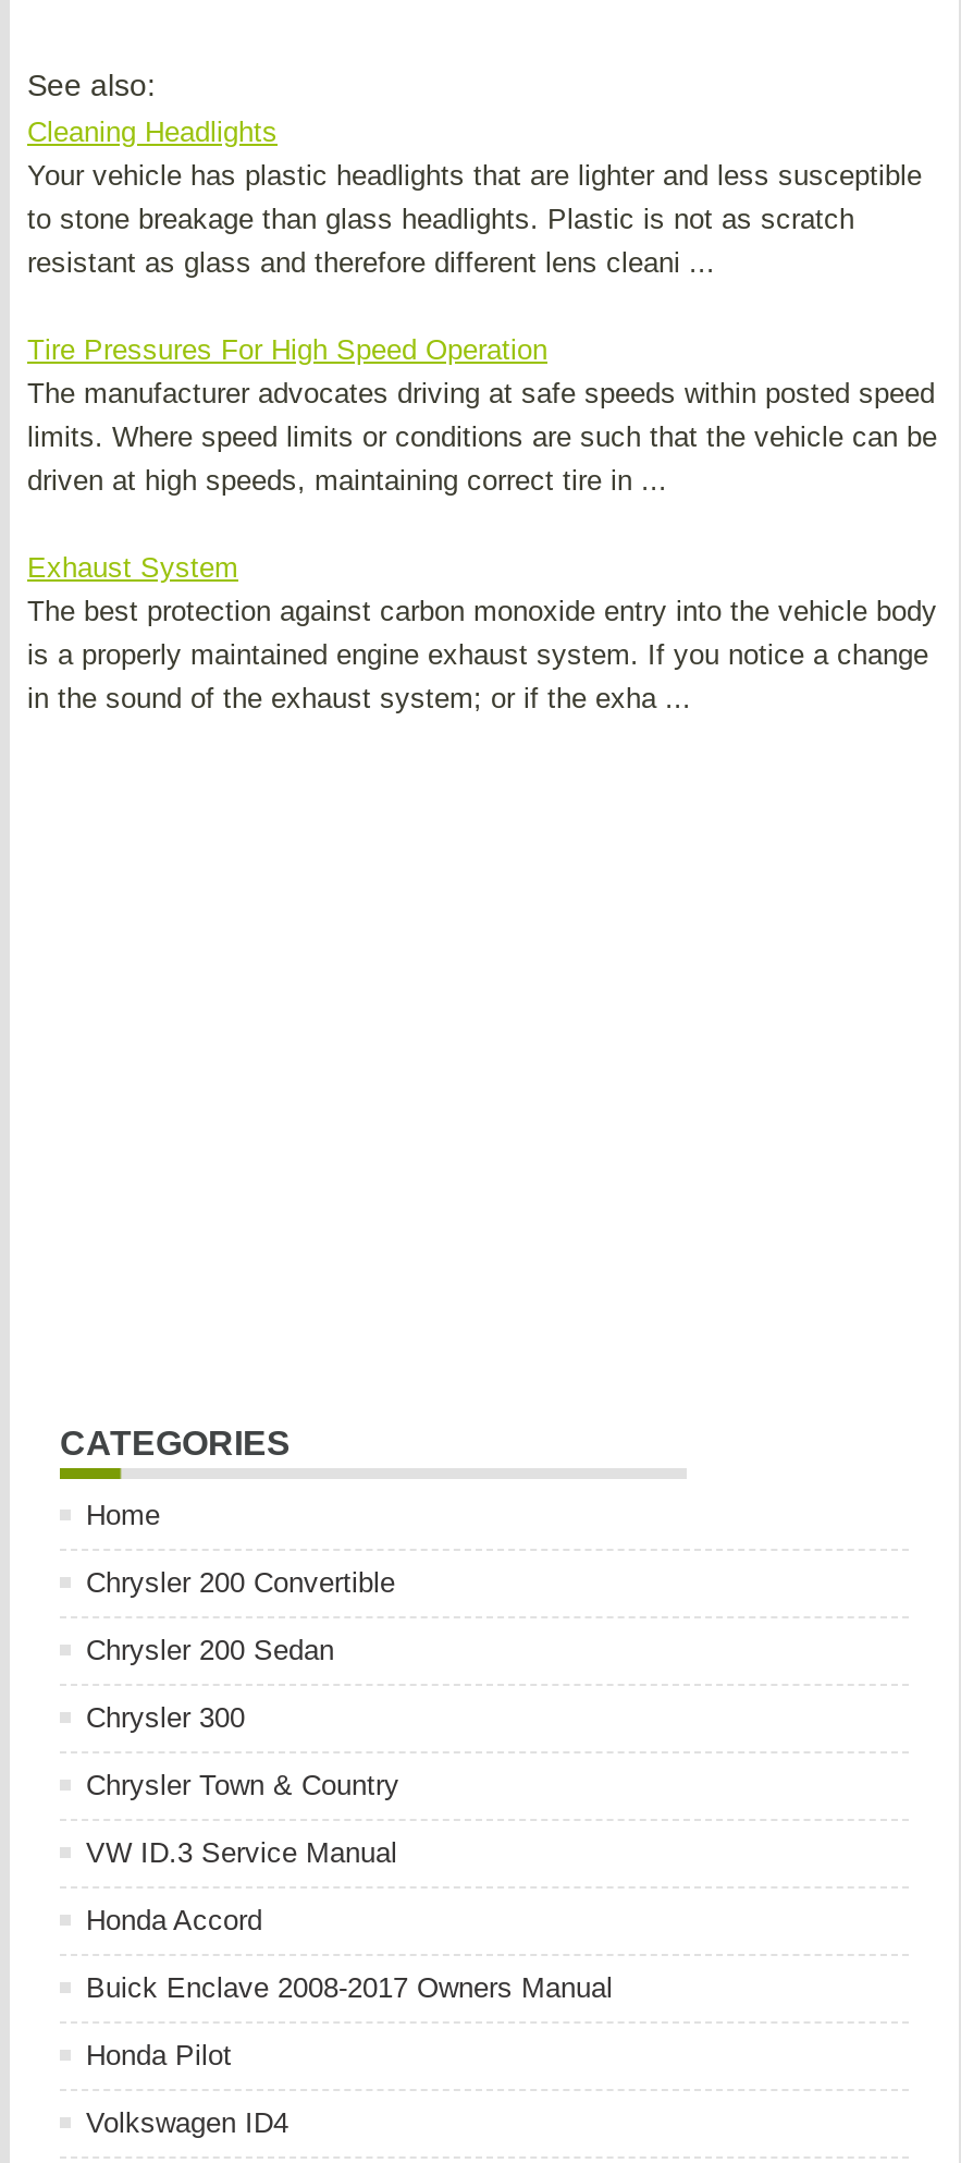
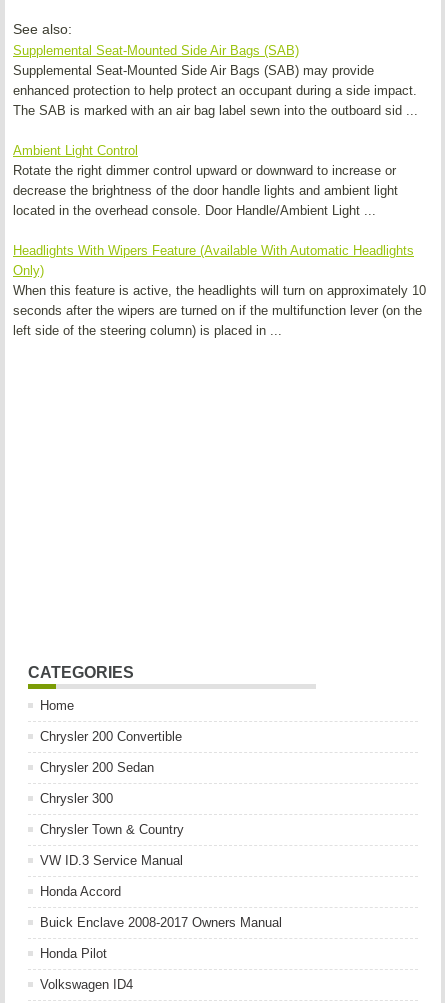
- Cleaning Headlights
- Your vehicle has plastic headlights that are lighter and less susceptible
- to stone breakage than glass headlights. Plastic is not as scratch
- resistant as glass and therefore different lens cleani ...
+ Supplemental Seat-Mounted Side Air Bags (SAB)
+ Supplemental Seat-Mounted Side Air Bags (SAB) may provide
+ enhanced protection to help protect an occupant during a side impact.
+ The SAB is marked with an air bag label sewn into the outboard sid ...

- Tire Pressures For High Speed Operation
- The manufacturer advocates driving at safe speeds within posted speed
- limits. Where speed limits or conditions are such that the vehicle can be
- driven at high speeds, maintaining correct tire in ...
+ Ambient Light Control
+ Rotate the right dimmer control upward or downward to increase or
+ decrease the brightness of the door handle lights and ambient light
+ located in the overhead console. Door Handle/Ambient Light ...

- Exhaust System
- The best protection against carbon monoxide entry into the vehicle body
- is a properly maintained engine exhaust system. If you notice a change
- in the sound of the exhaust system; or if the exha ...
+ Headlights With Wipers Feature (Available With Automatic Headlights
+ Only)
+ When this feature is active, the headlights will turn on approximately 10
+ seconds after the wipers are turned on if the multifunction lever (on the
+ left side of the steering column) is placed in ...
